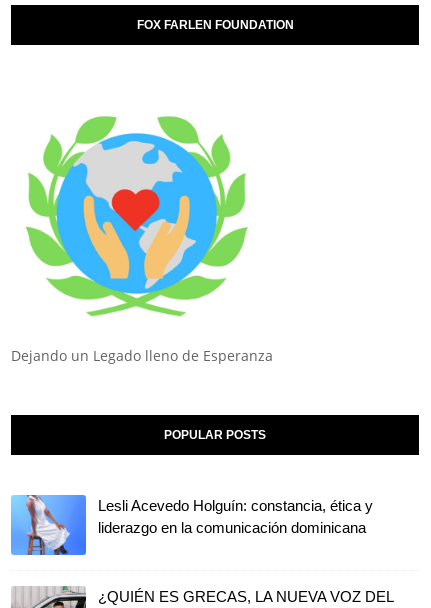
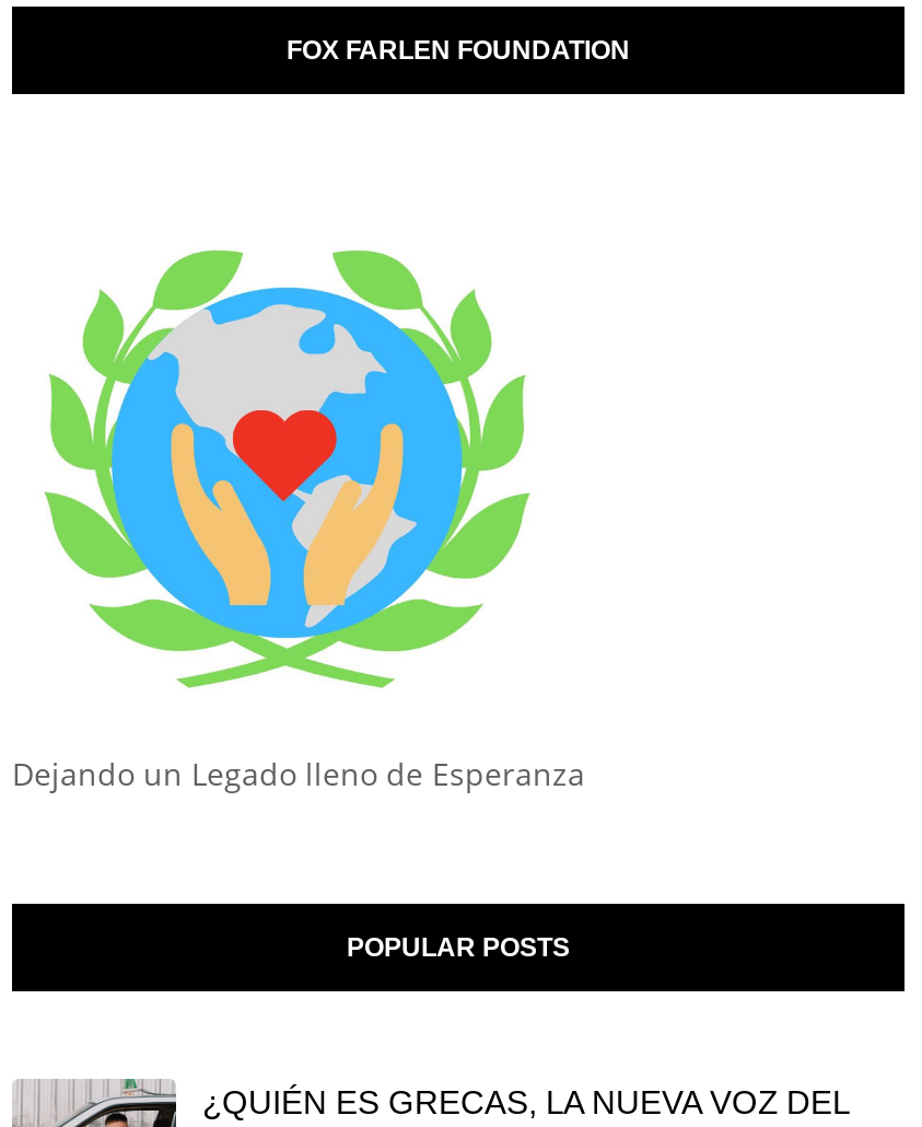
- [image]
- Lesli Acevedo Holguín: constancia, ética y
- liderazgo en la comunicación dominicana
